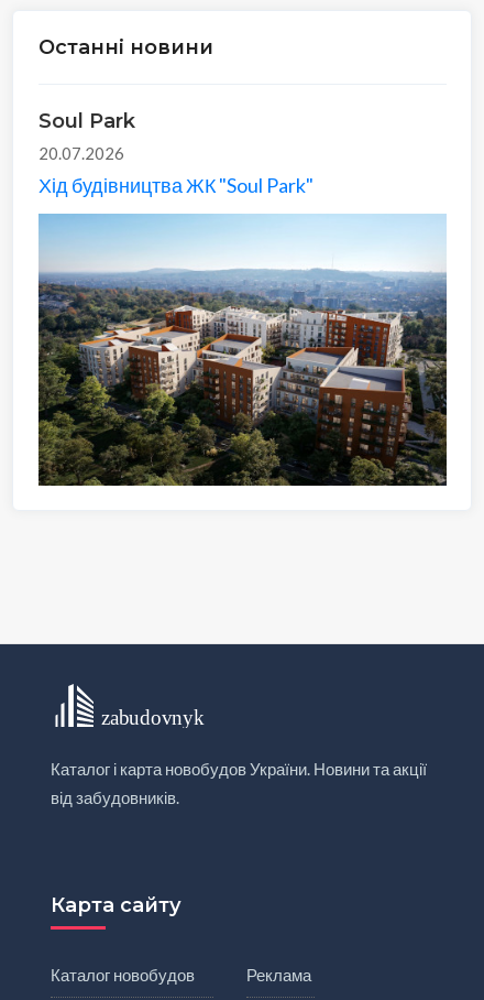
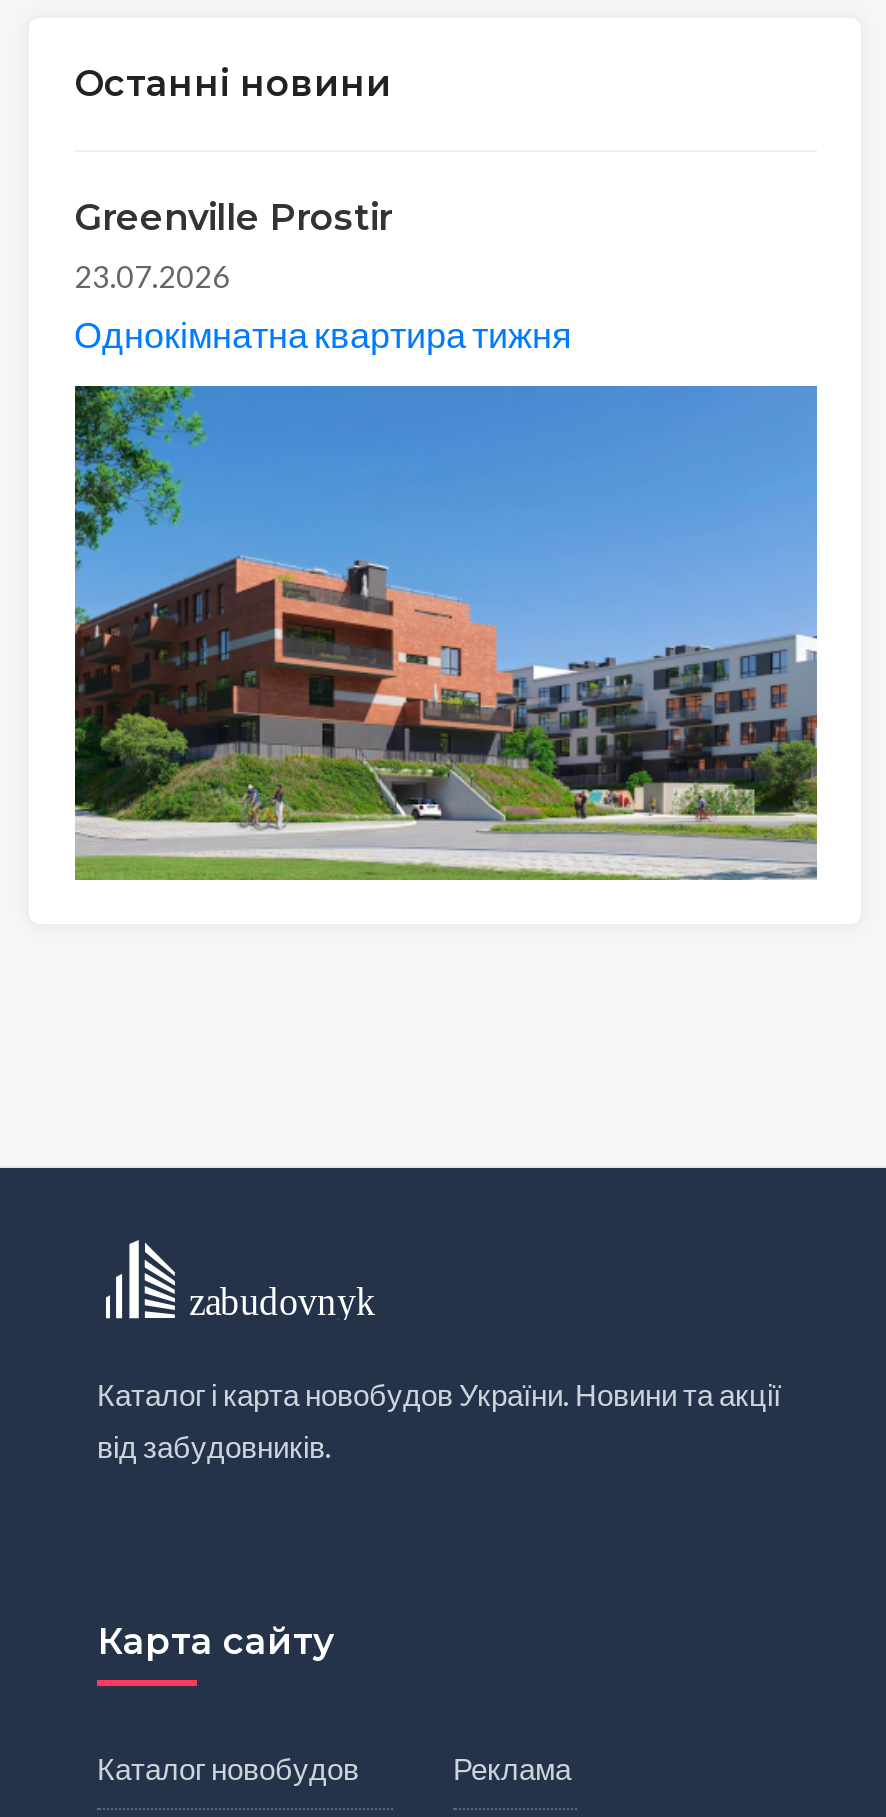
- Soul Park
- 20.07.2026
- Хід будівництва ЖК "Soul Park"
+ Greenville Prostir
+ 23.07.2026
+ Однокімнатна квартира тижня

- [image]
+ [image]
